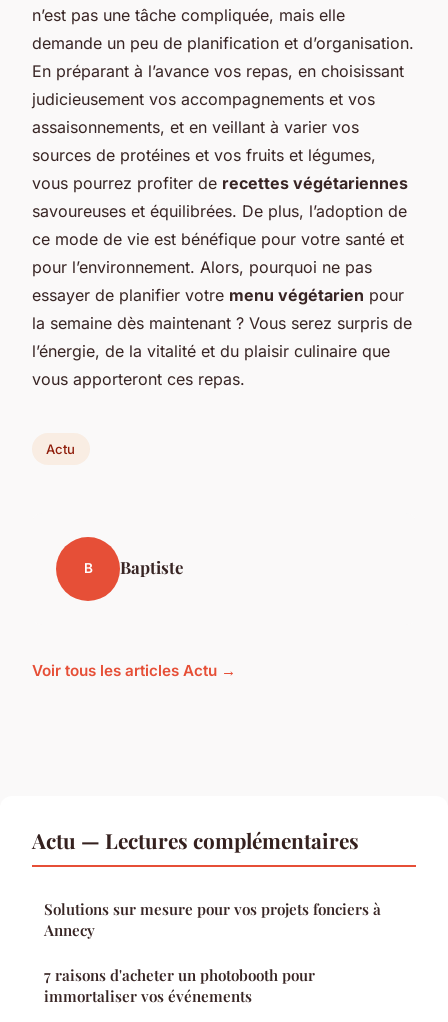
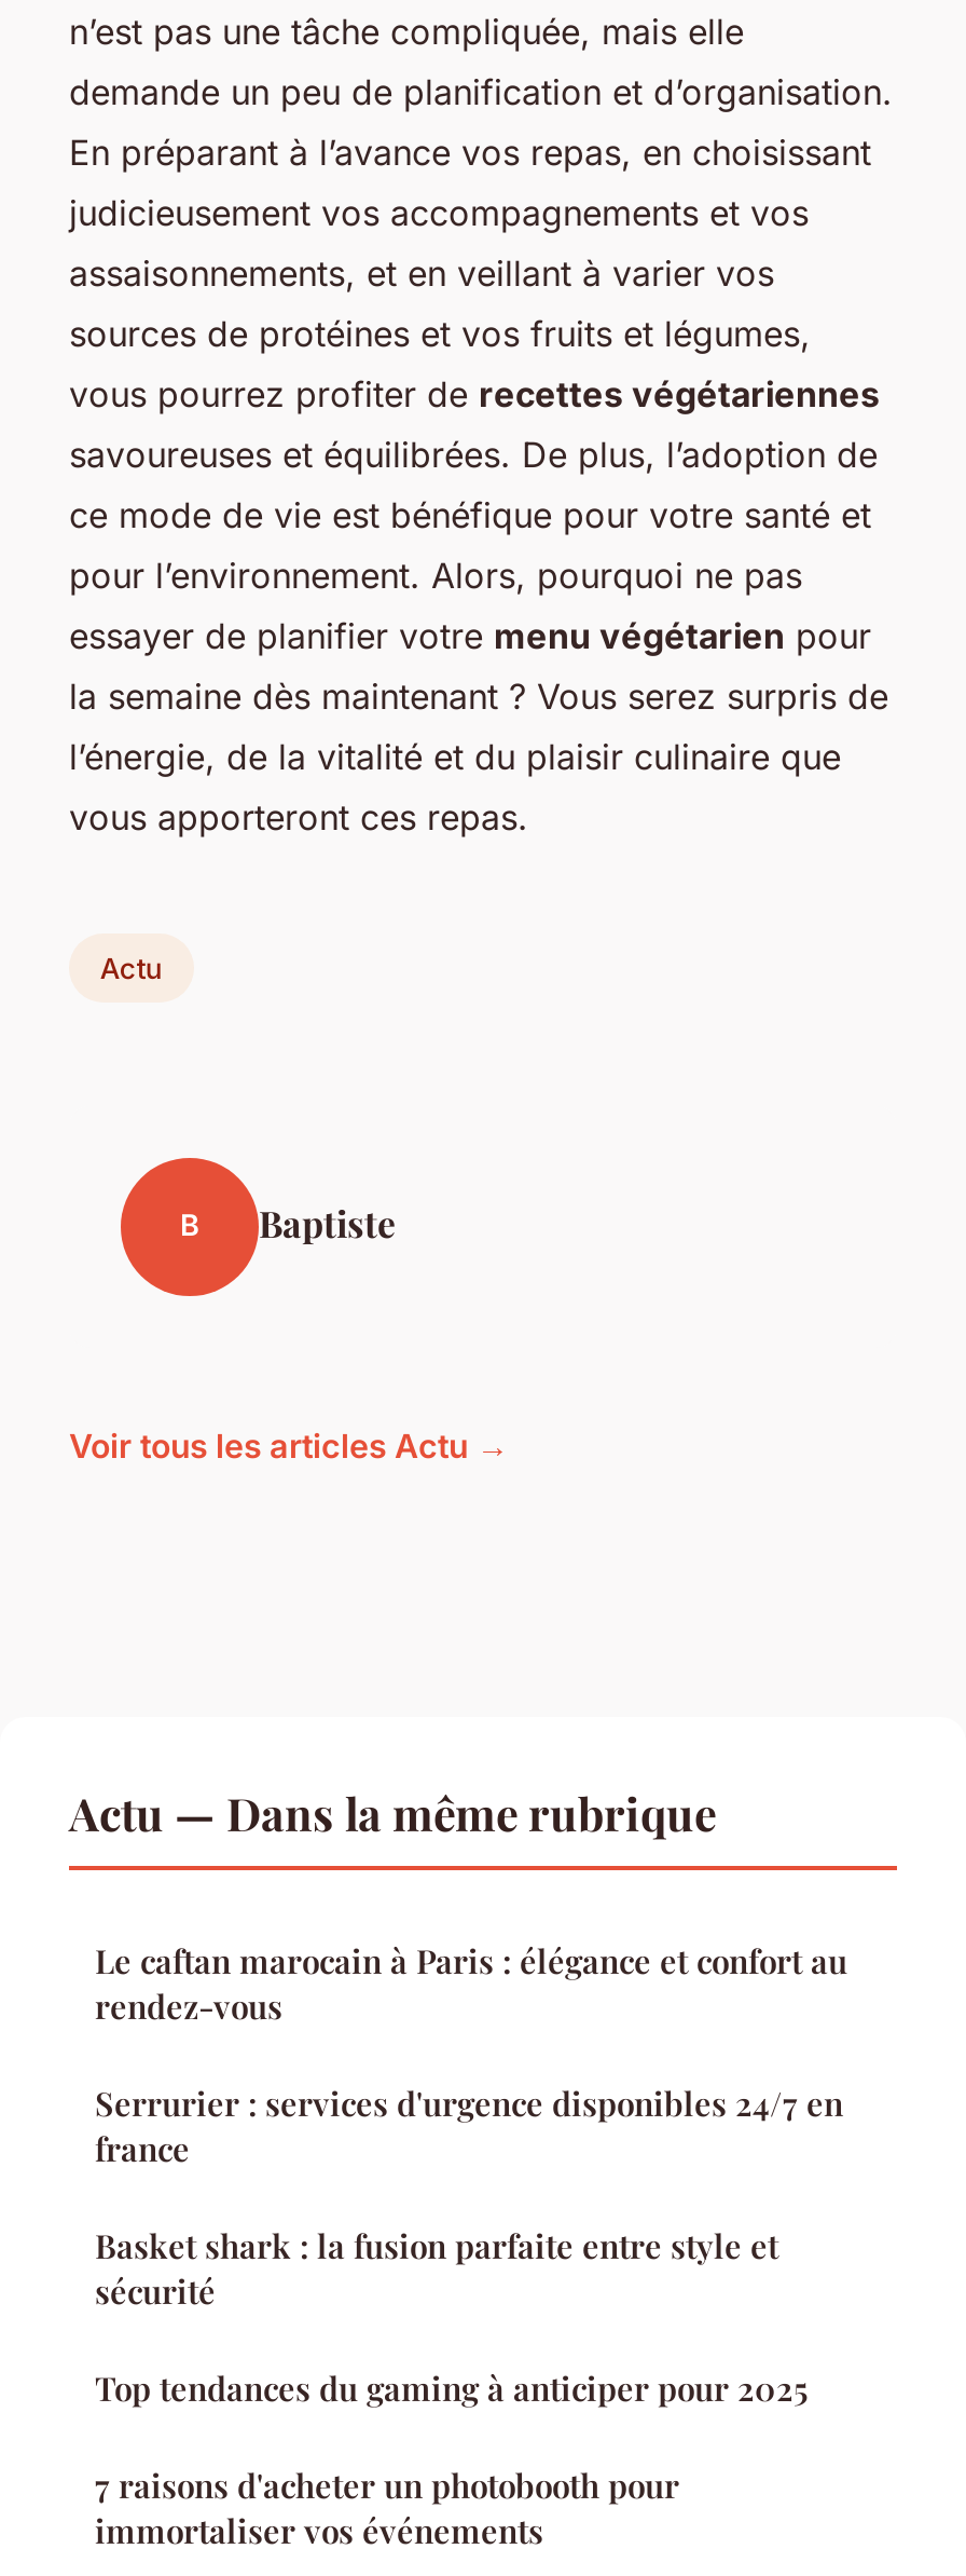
- Actu — Lectures complémentaires
- Solutions sur mesure pour vos projets fonciers à
- Annecy
+ Actu — Dans la même rubrique
+ Le caftan marocain à Paris : élégance et confort au
+ rendez-vous
+ Serrurier : services d'urgence disponibles 24/7 en
+ france
+ Basket shark : la fusion parfaite entre style et
+ sécurité
+ Top tendances du gaming à anticiper pour 2025
